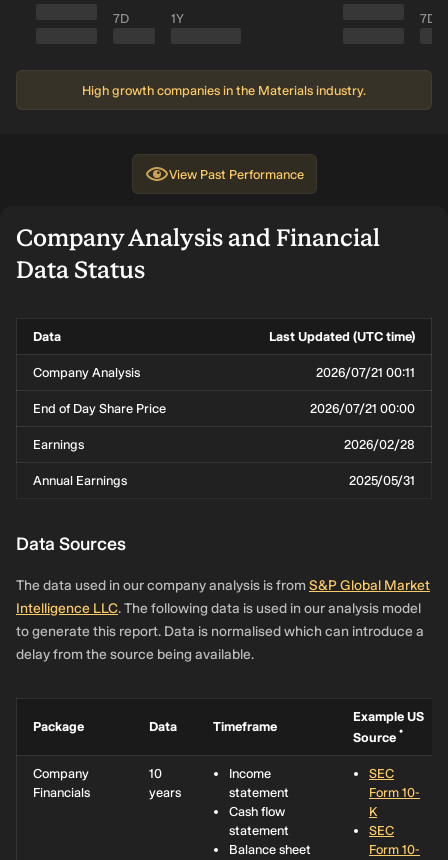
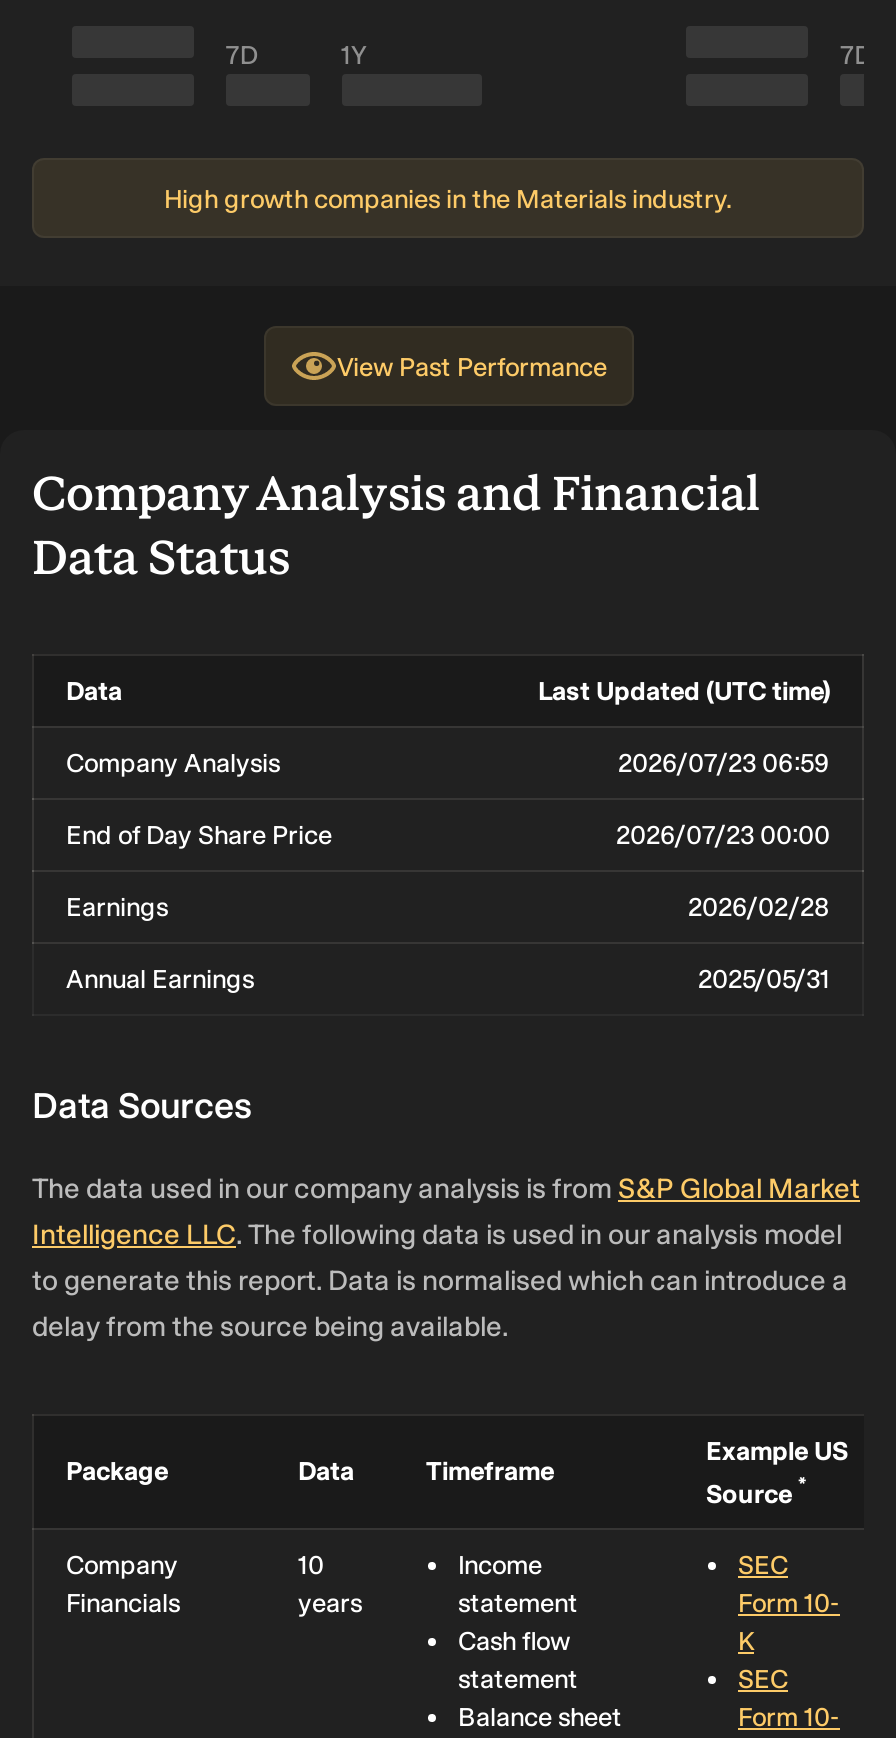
- 2026/07/21 00:11
+ 2026/07/23 06:59

- 2026/07/21 00:00
+ 2026/07/23 00:00
